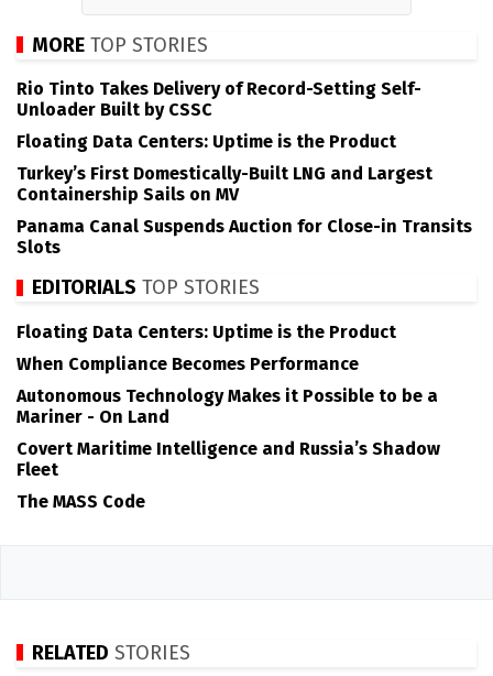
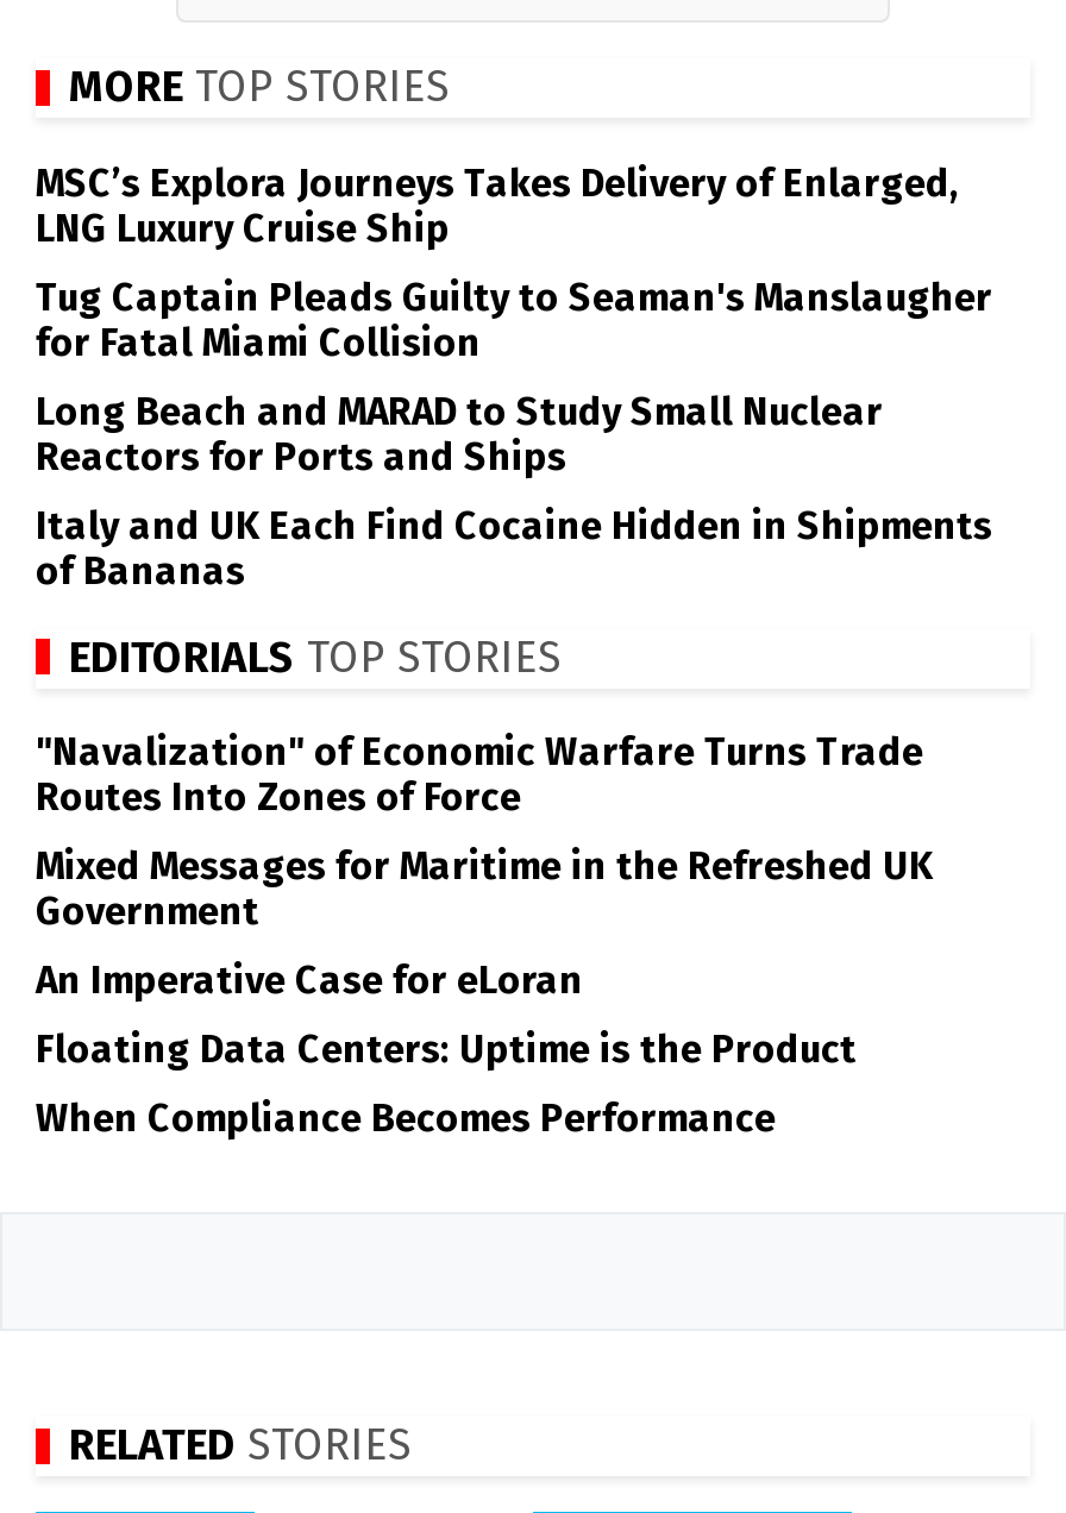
- Rio Tinto Takes Delivery of Record-Setting Self-
- Unloader Built by CSSC
+ MSC’s Explora Journeys Takes Delivery of Enlarged,
+ LNG Luxury Cruise Ship

- Floating Data Centers: Uptime is the Product
+ Tug Captain Pleads Guilty to Seaman's Manslaugher
+ for Fatal Miami Collision

- Turkey’s First Domestically-Built LNG and Largest
- Containership Sails on MV
+ Long Beach and MARAD to Study Small Nuclear
+ Reactors for Ports and Ships

- Panama Canal Suspends Auction for Close-in Transits
- Slots
+ Italy and UK Each Find Cocaine Hidden in Shipments
+ of Bananas

+ "Navalization" of Economic Warfare Turns Trade
+ Routes Into Zones of Force
+ Mixed Messages for Maritime in the Refreshed UK
+ Government
+ An Imperative Case for eLoran

moved down: Floating Data Centers: Uptime is the Product | When Compliance Becomes Performance

- Autonomous Technology Makes it Possible to be a
- Mariner - On Land
- Covert Maritime Intelligence and Russia’s Shadow
- Fleet
- The MASS Code
